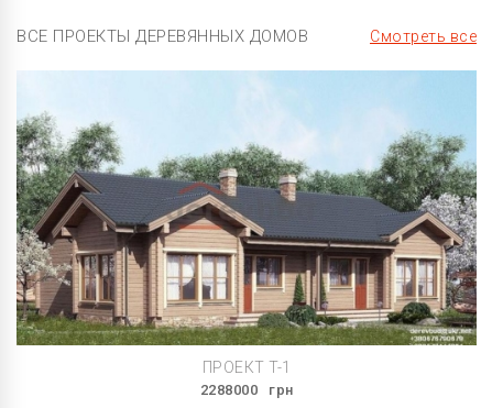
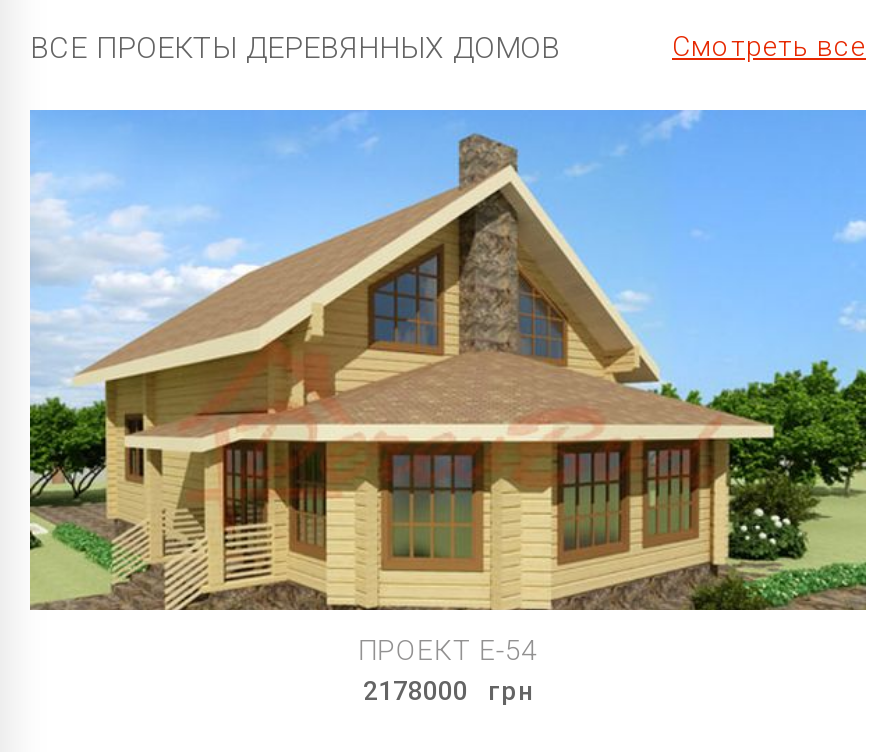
- [image]
- ПРОЕКТ T-1
+ [image]
+ ПРОЕКТ E-54

- 2288000 грн
+ 2178000 грн
